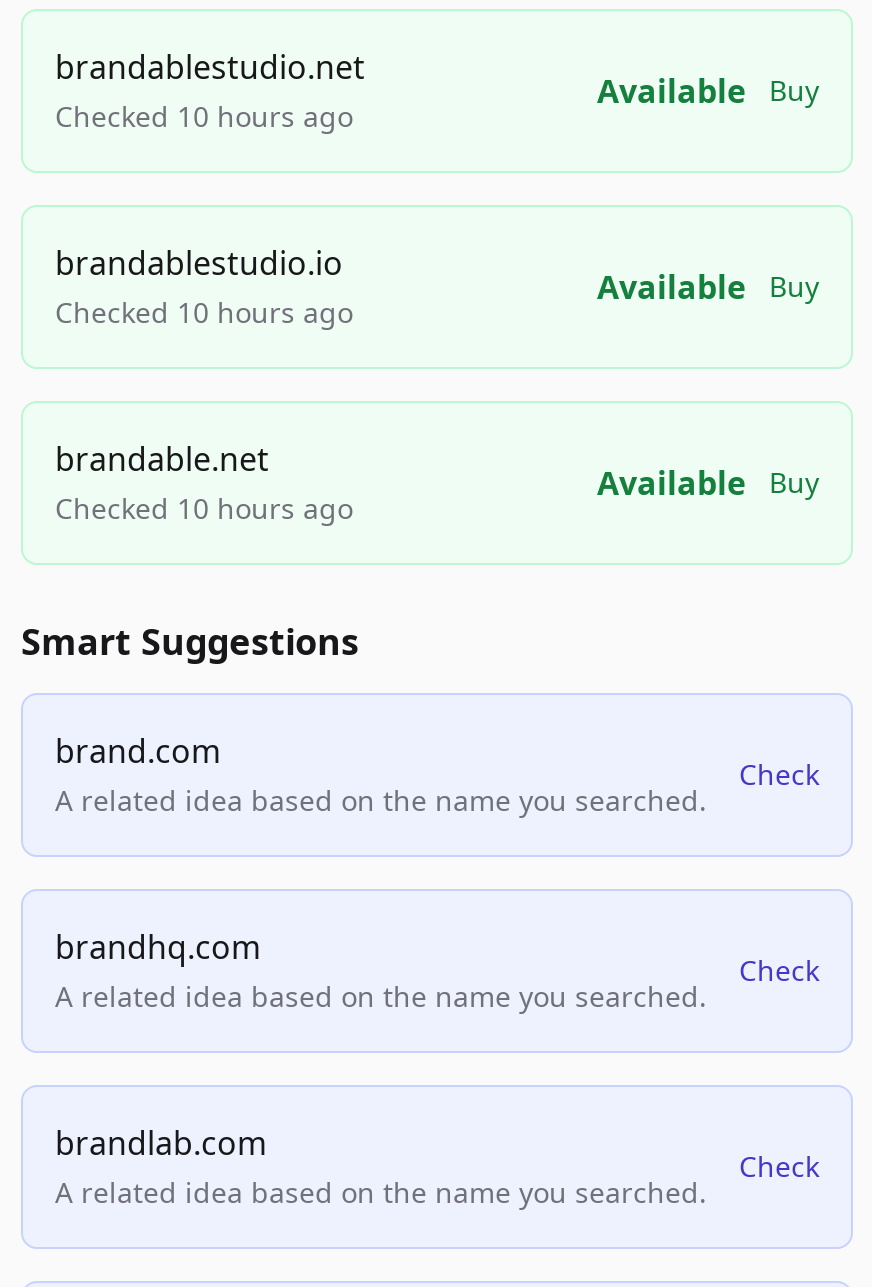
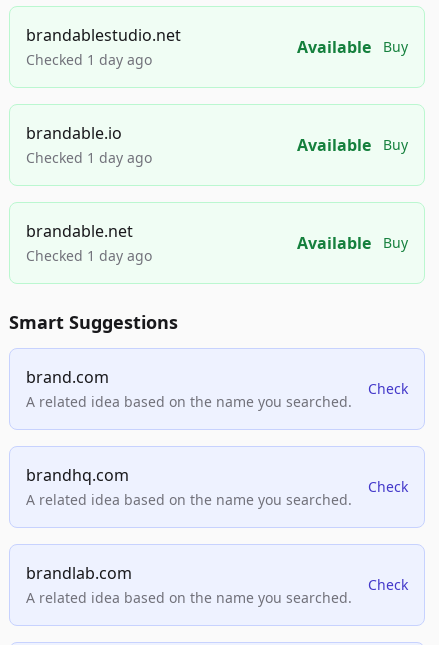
- Checked 10 hours ago
+ Checked 1 day ago

- brandablestudio.io
- Checked 10 hours ago
+ brandable.io
+ Checked 1 day ago

- Checked 10 hours ago
+ Checked 1 day ago
